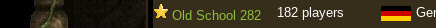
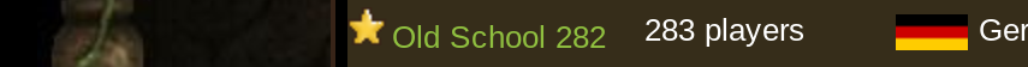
- Old School 282 182 players
+ Old School 282 283 players
